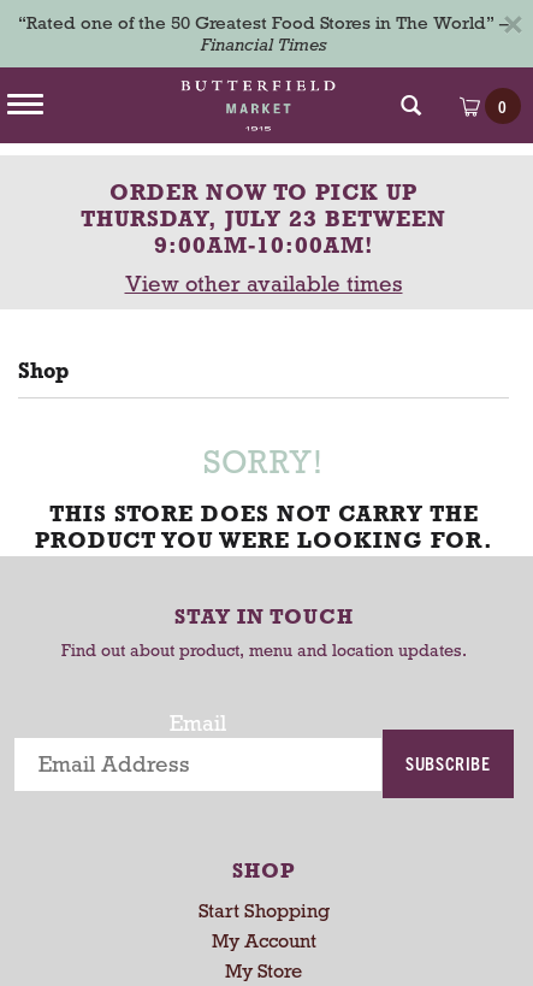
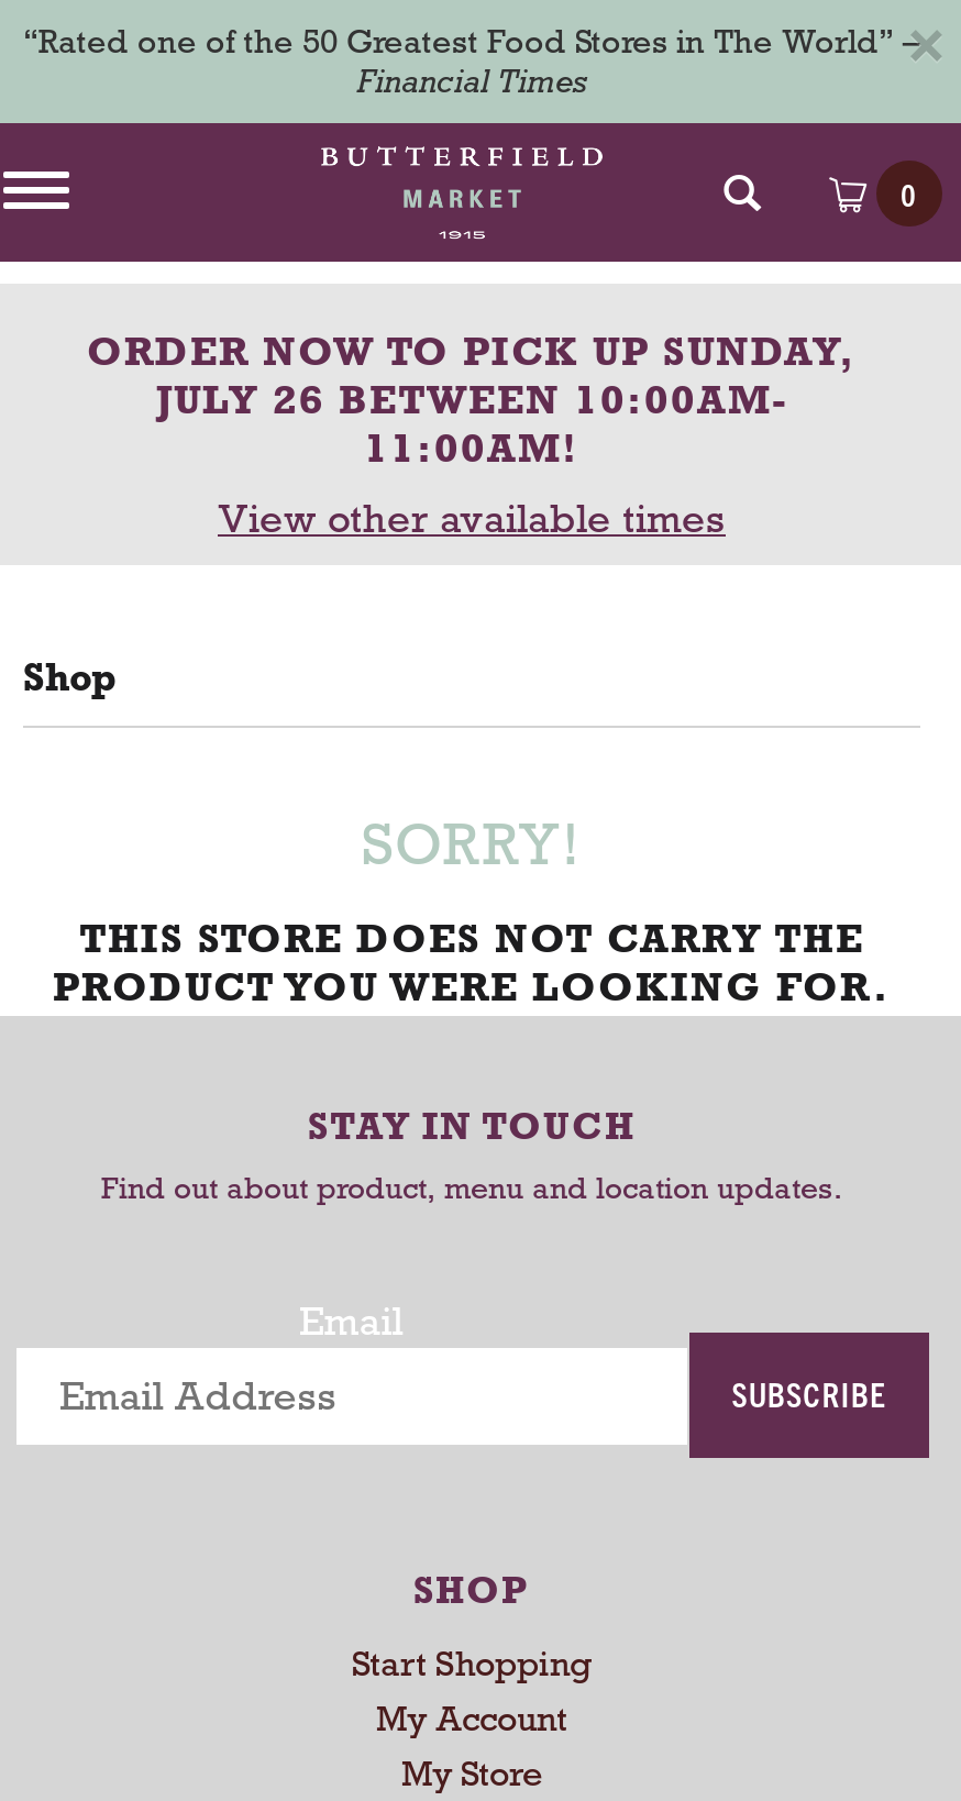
- ORDER NOW TO PICK UP
- THURSDAY, JULY 23 BETWEEN
- 9:00AM-10:00AM!
+ ORDER NOW TO PICK UP SUNDAY,
+ JULY 26 BETWEEN 10:00AM-
+ 11:00AM!
